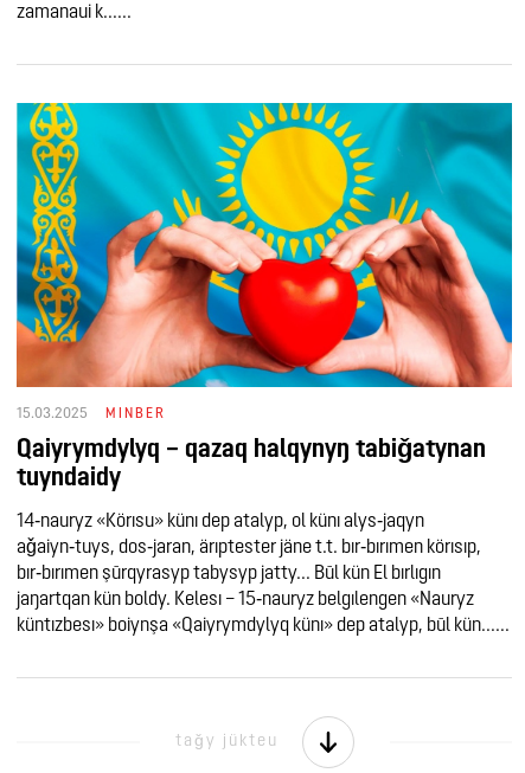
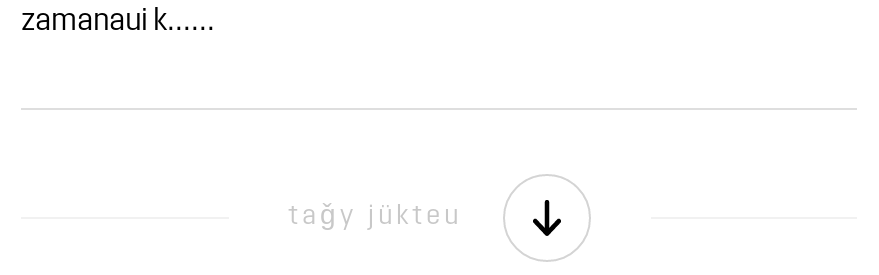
- [image]
- 15.03.2025
- MINBER
- Qaiyrymdylyq – qazaq halqynyŋ tabiǧatynan
- tuyndaidy
- 14‑nauryz «Körısu» künı dep atalyp, ol künı alys‑jaqyn
- aǧaiyn‑tuys, dos‑jaran, ärıptester jäne t.t. bır‑bırımen körısıp,
- bır‑bırımen şūrqyrasyp tabysyp jatty... Būl kün El bırlıgın
- jaŋartqan kün boldy. Kelesı – 15‑nauryz belgılengen «Nauryz
- küntızbesı» boiynşa «Qaiyrymdylyq künı» dep atalyp, būl kün......
